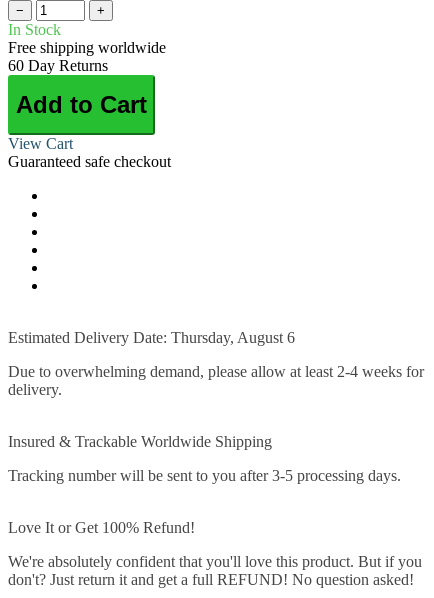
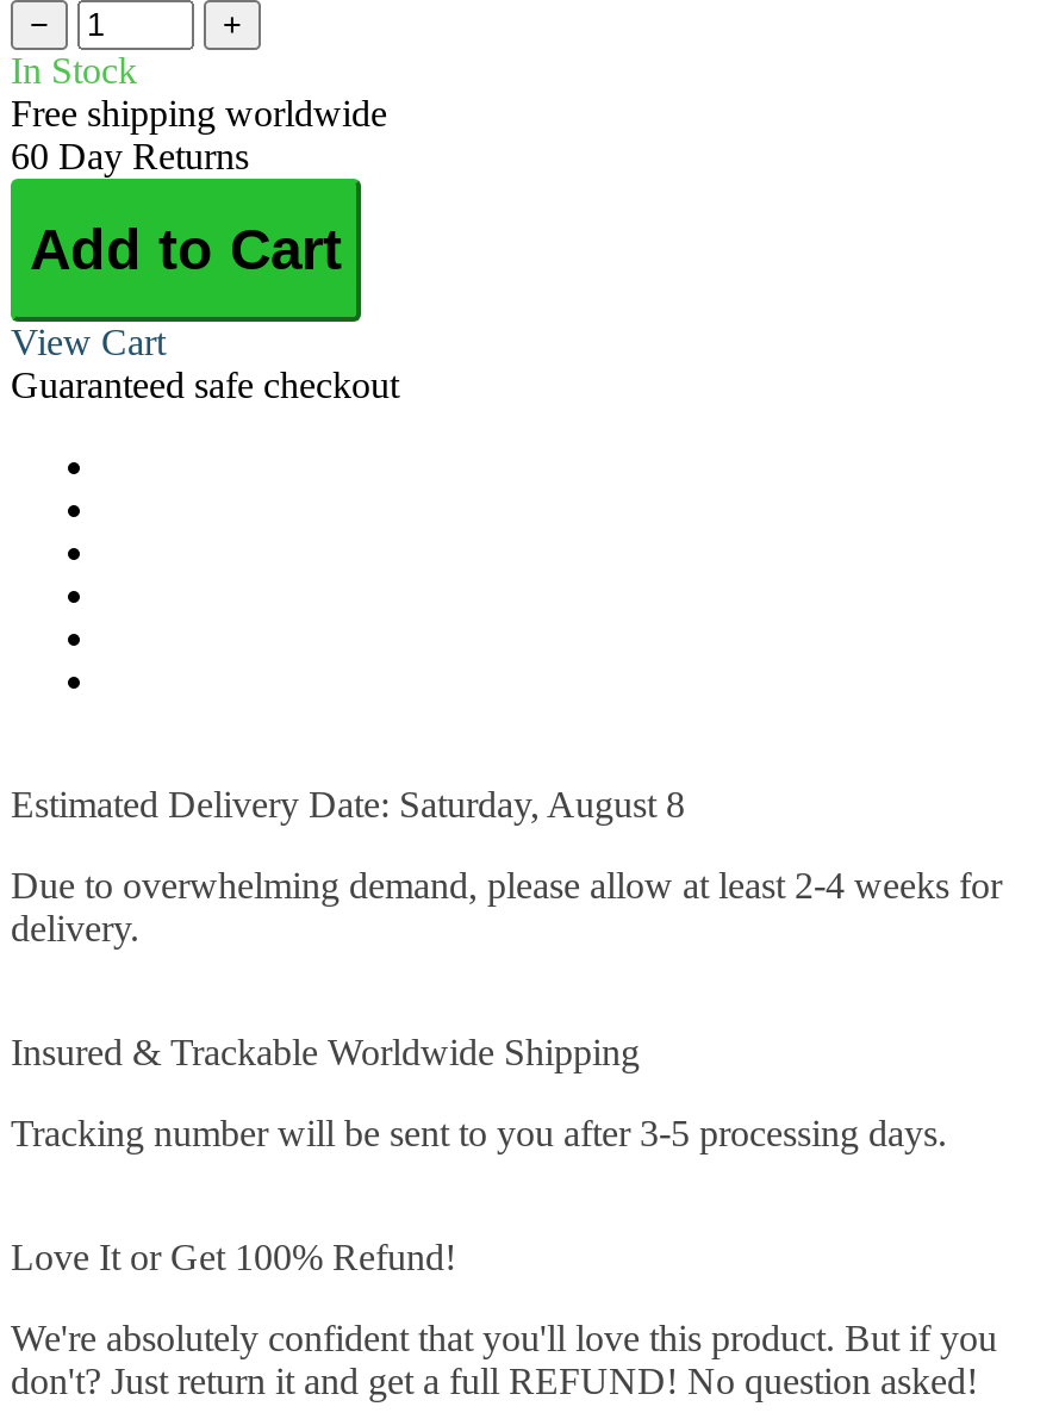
- Estimated Delivery Date: Thursday, August 6
+ Estimated Delivery Date: Saturday, August 8
